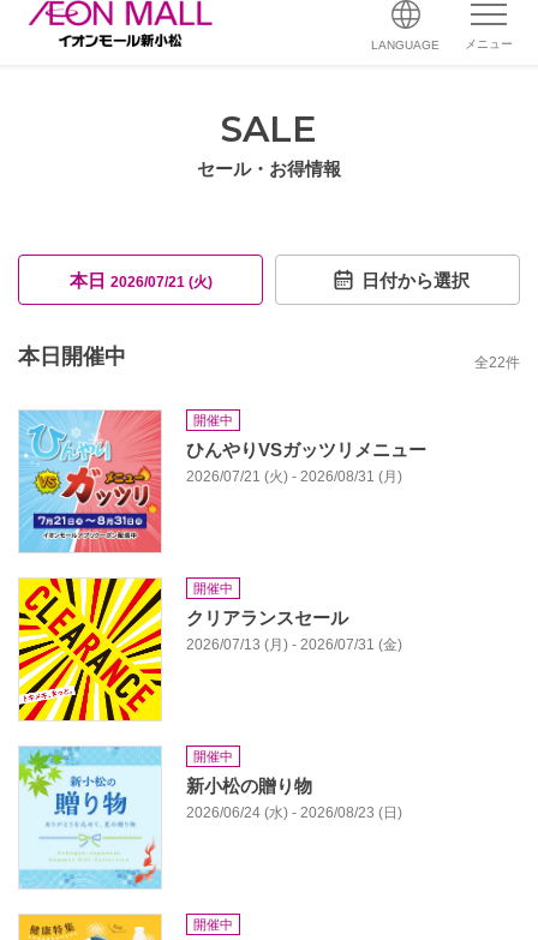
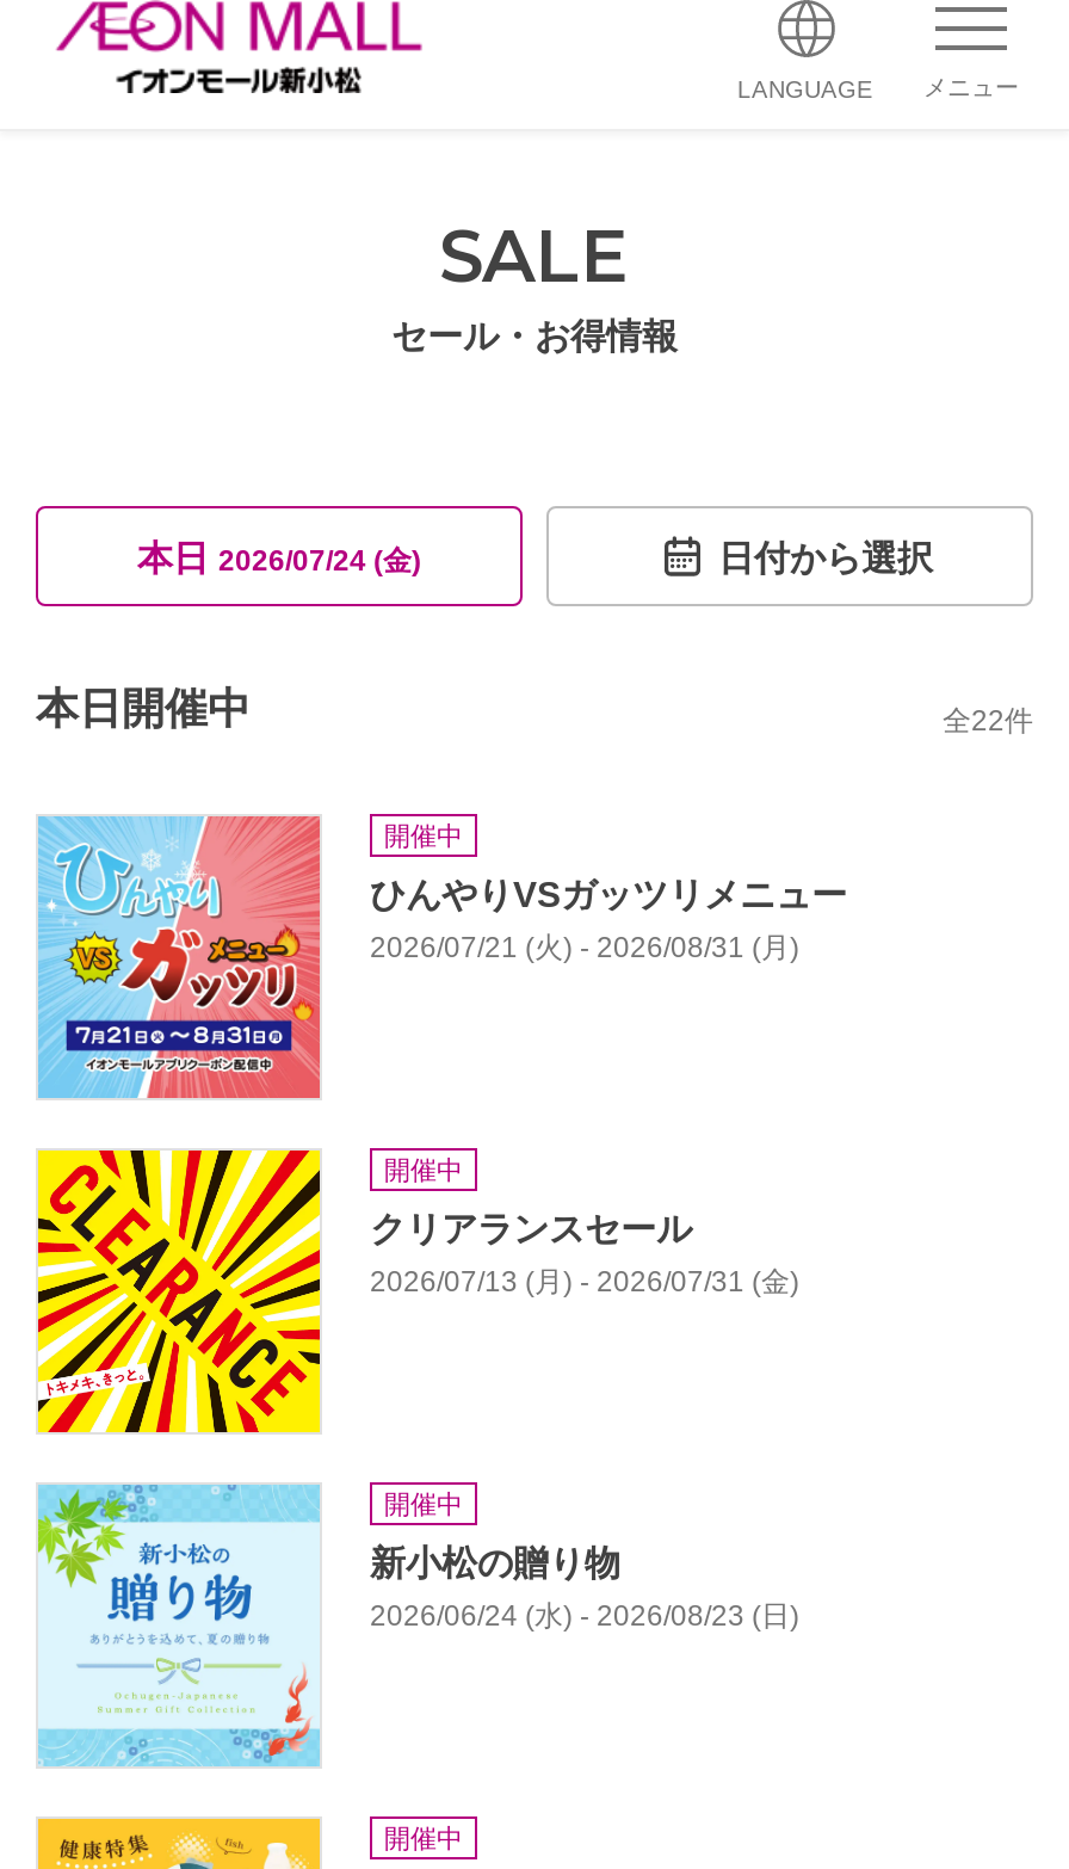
- 本日2026/07/21 (火)
+ 本日2026/07/24 (金)
